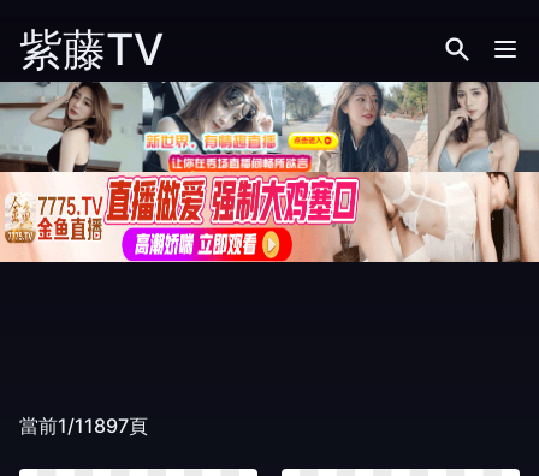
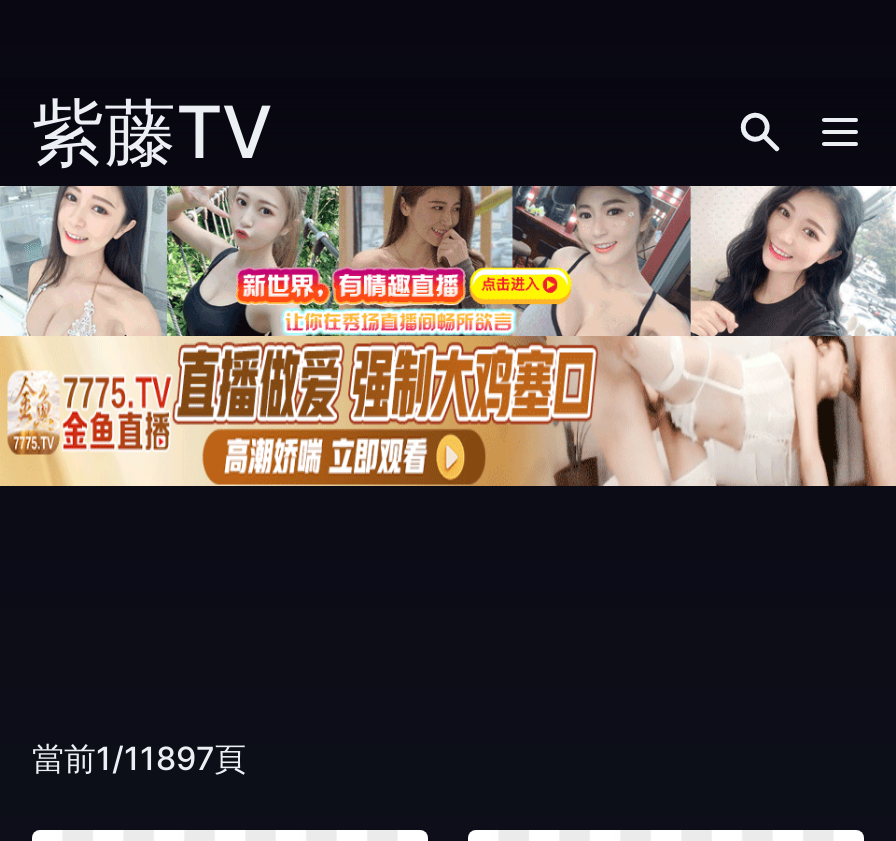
- [image]
+ [image]
